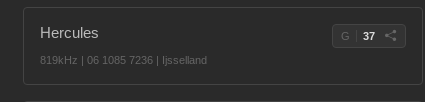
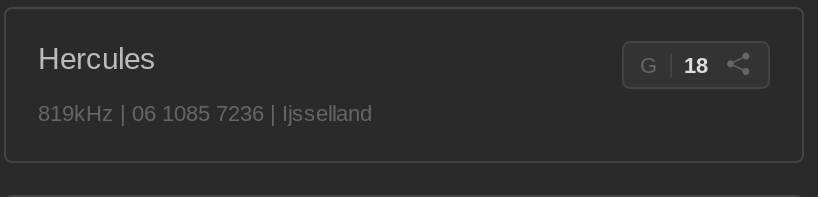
- G 37
+ G 18
